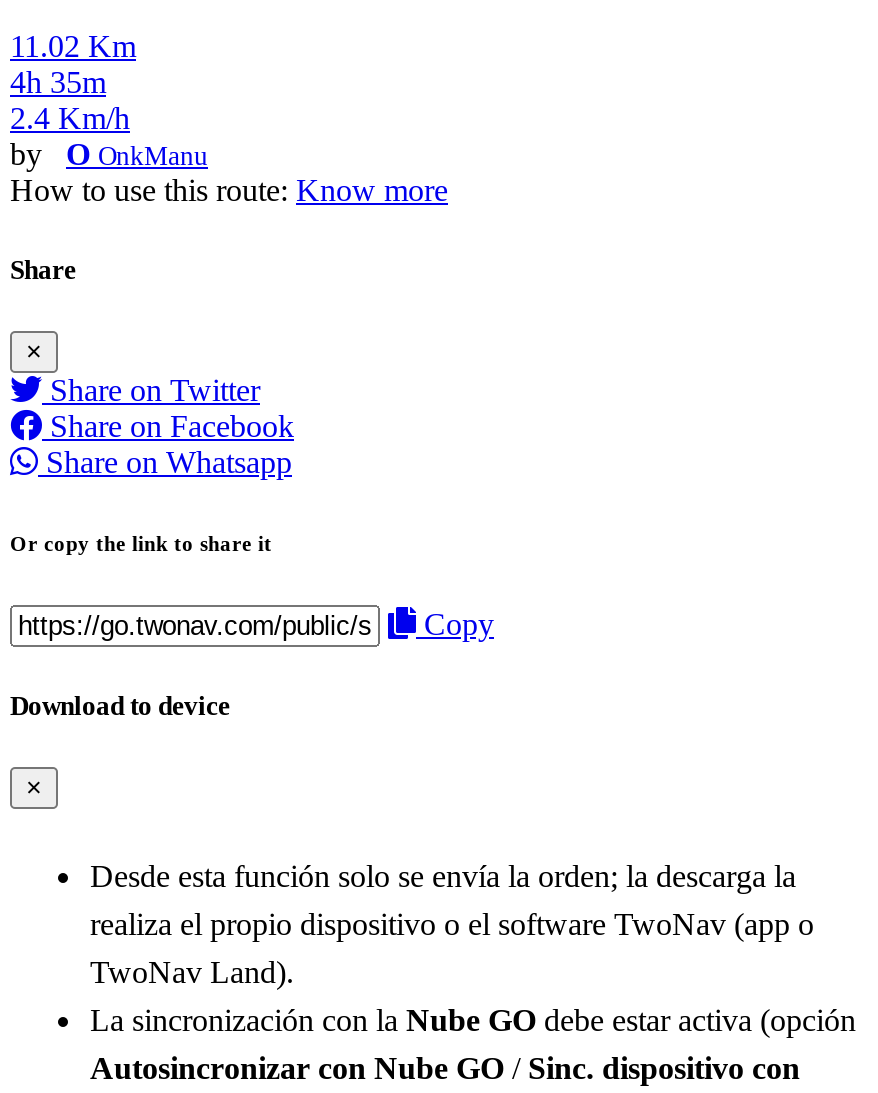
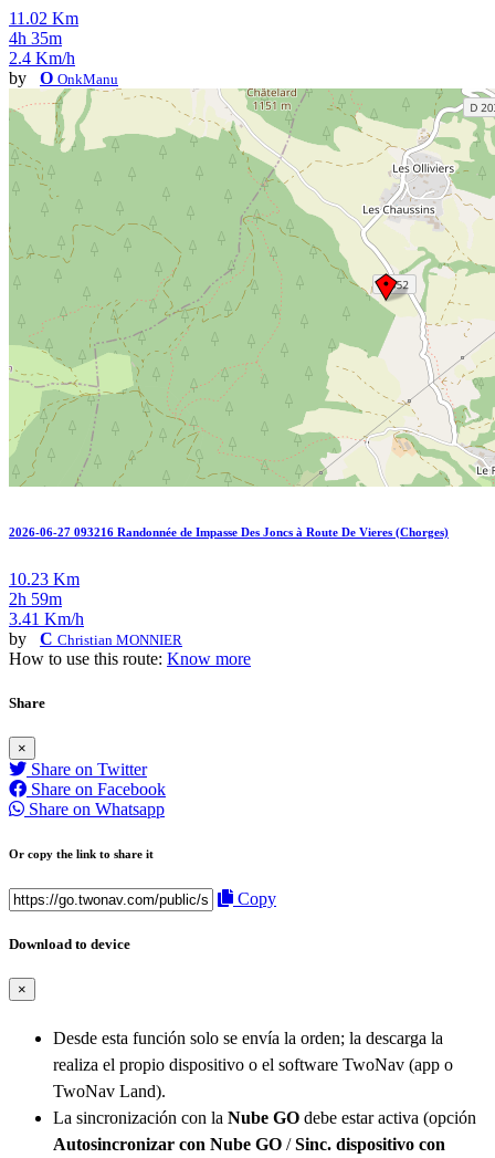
+ [image]
+ 2026-06-27 093216 Randonnée de Impasse Des Joncs à Route De Vieres (Chorges)
+ 10.23 Km
+ 2h 59m
+ 3.41 Km/h
+ by C Christian MONNIER
